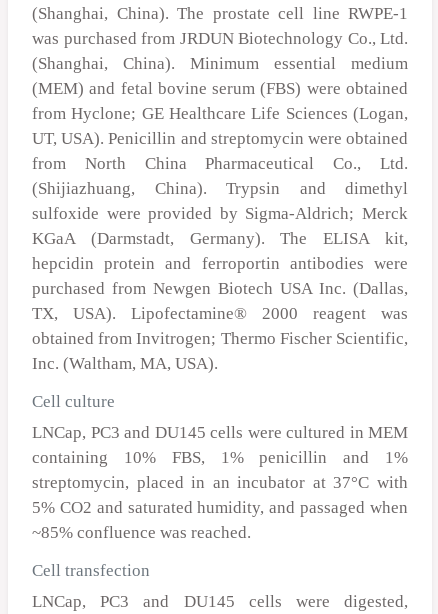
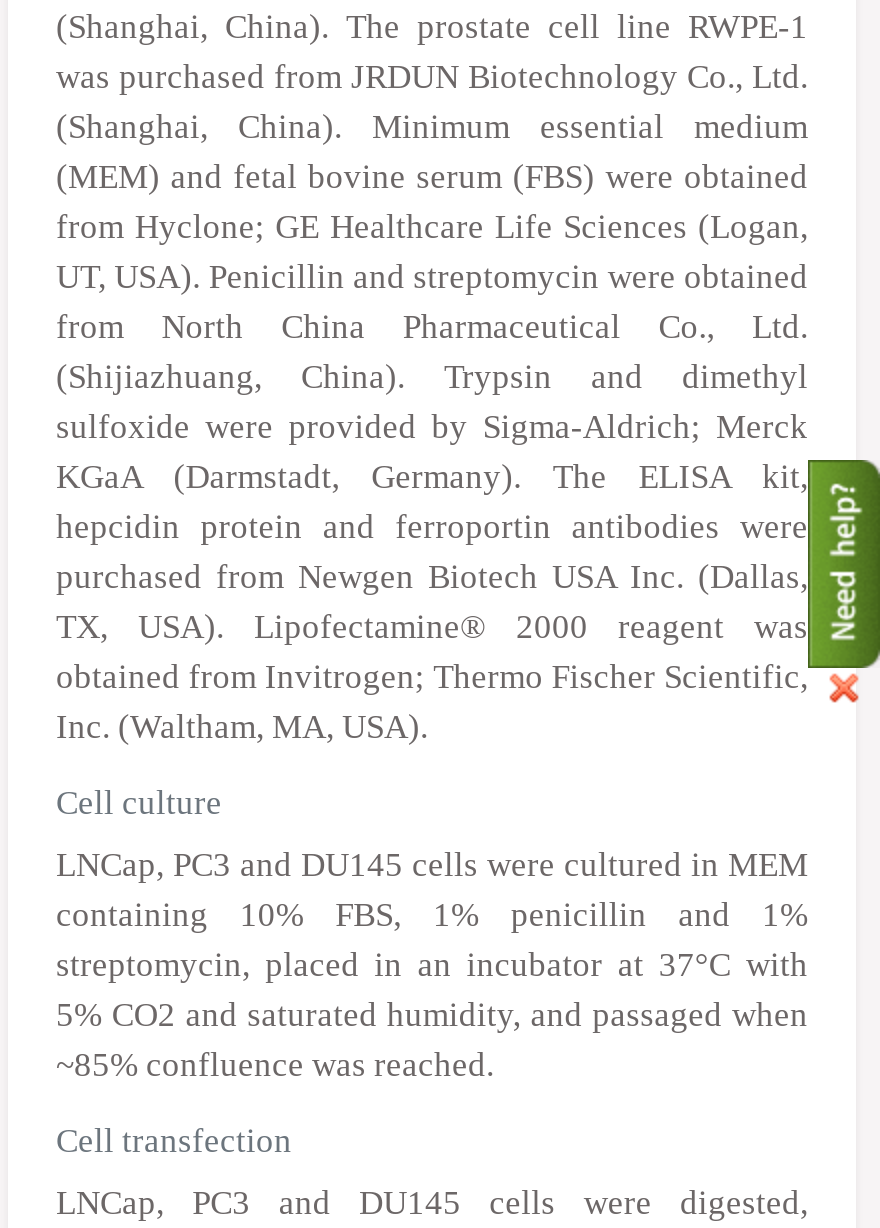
+ [image]
